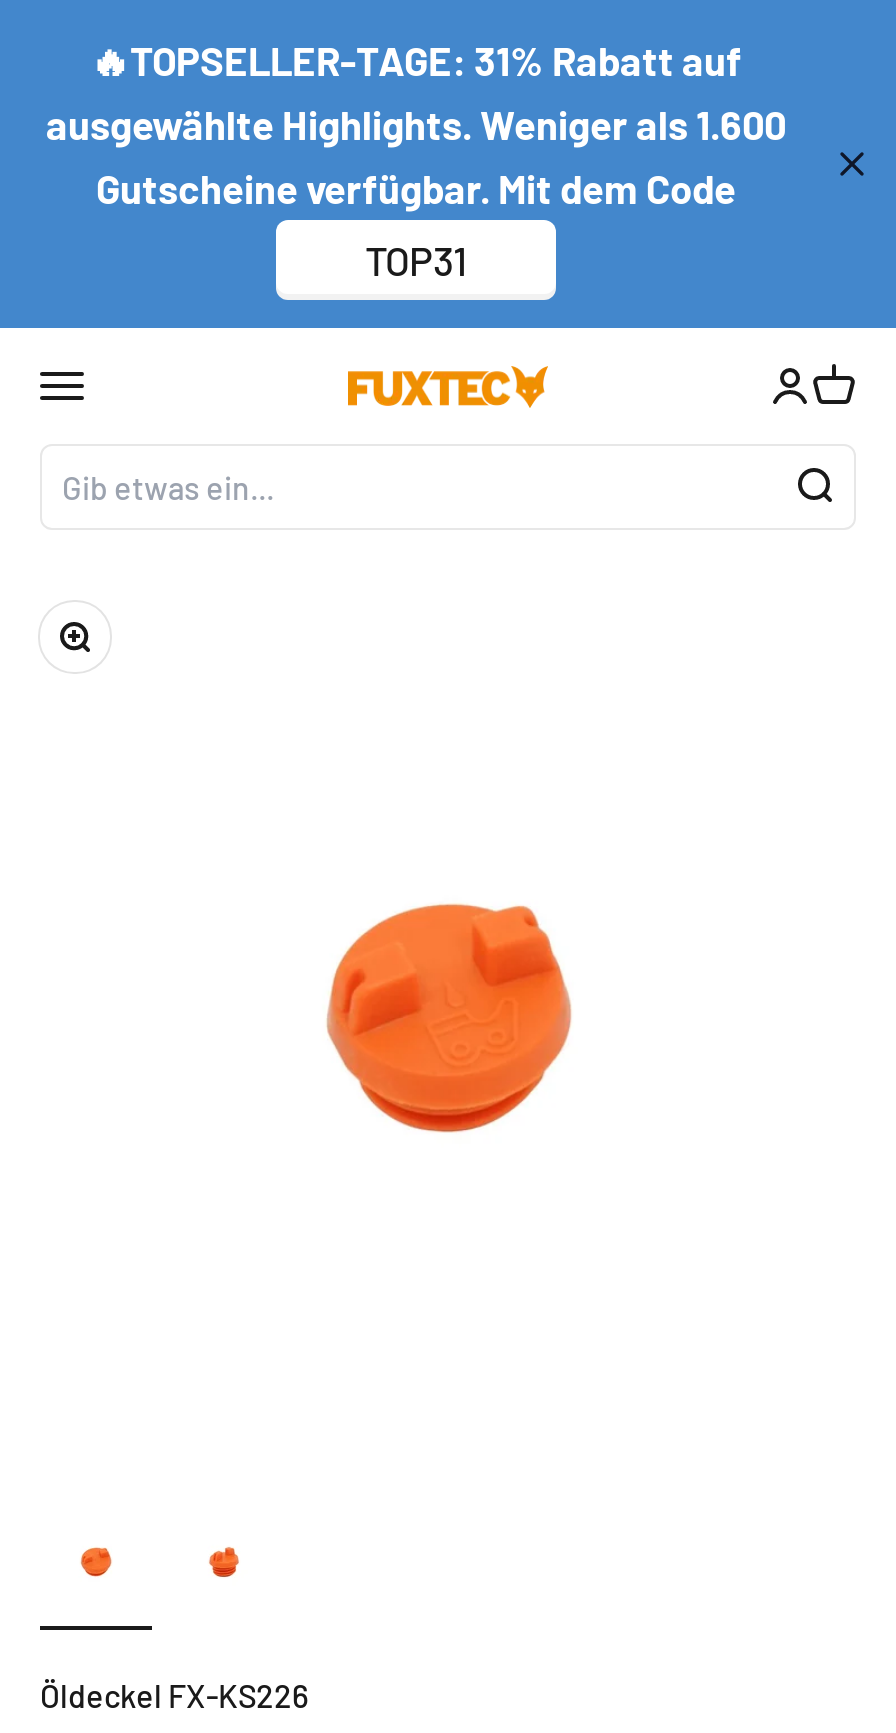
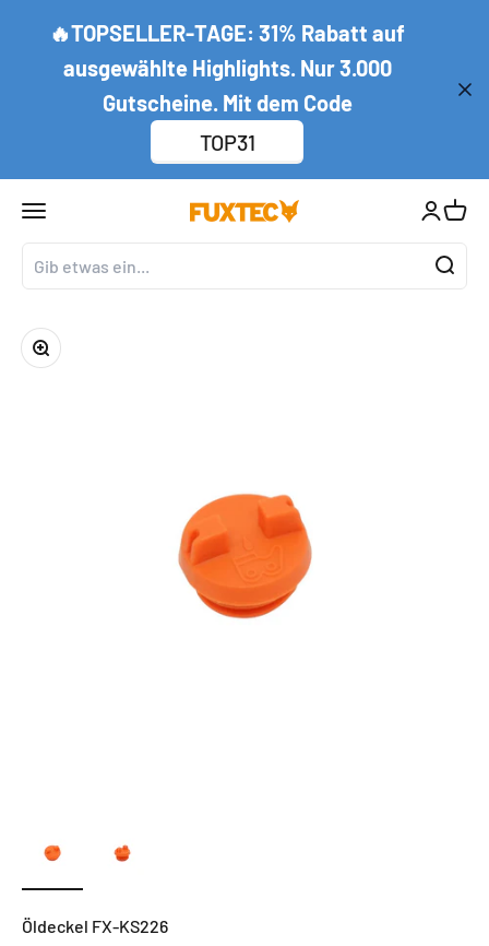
- ausgewählte Highlights. Weniger als 1.600
- Gutscheine verfügbar. Mit dem Code
+ ausgewählte Highlights. Nur 3.000
+ Gutscheine. Mit dem Code
